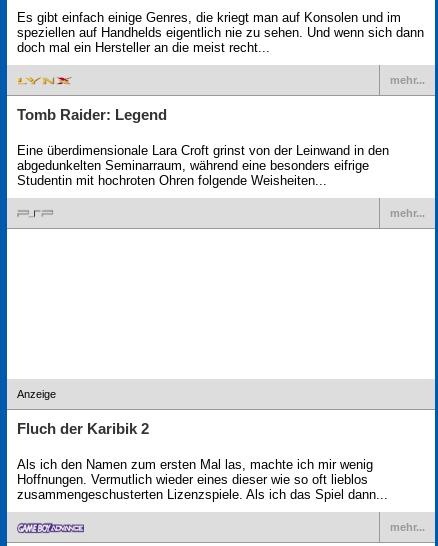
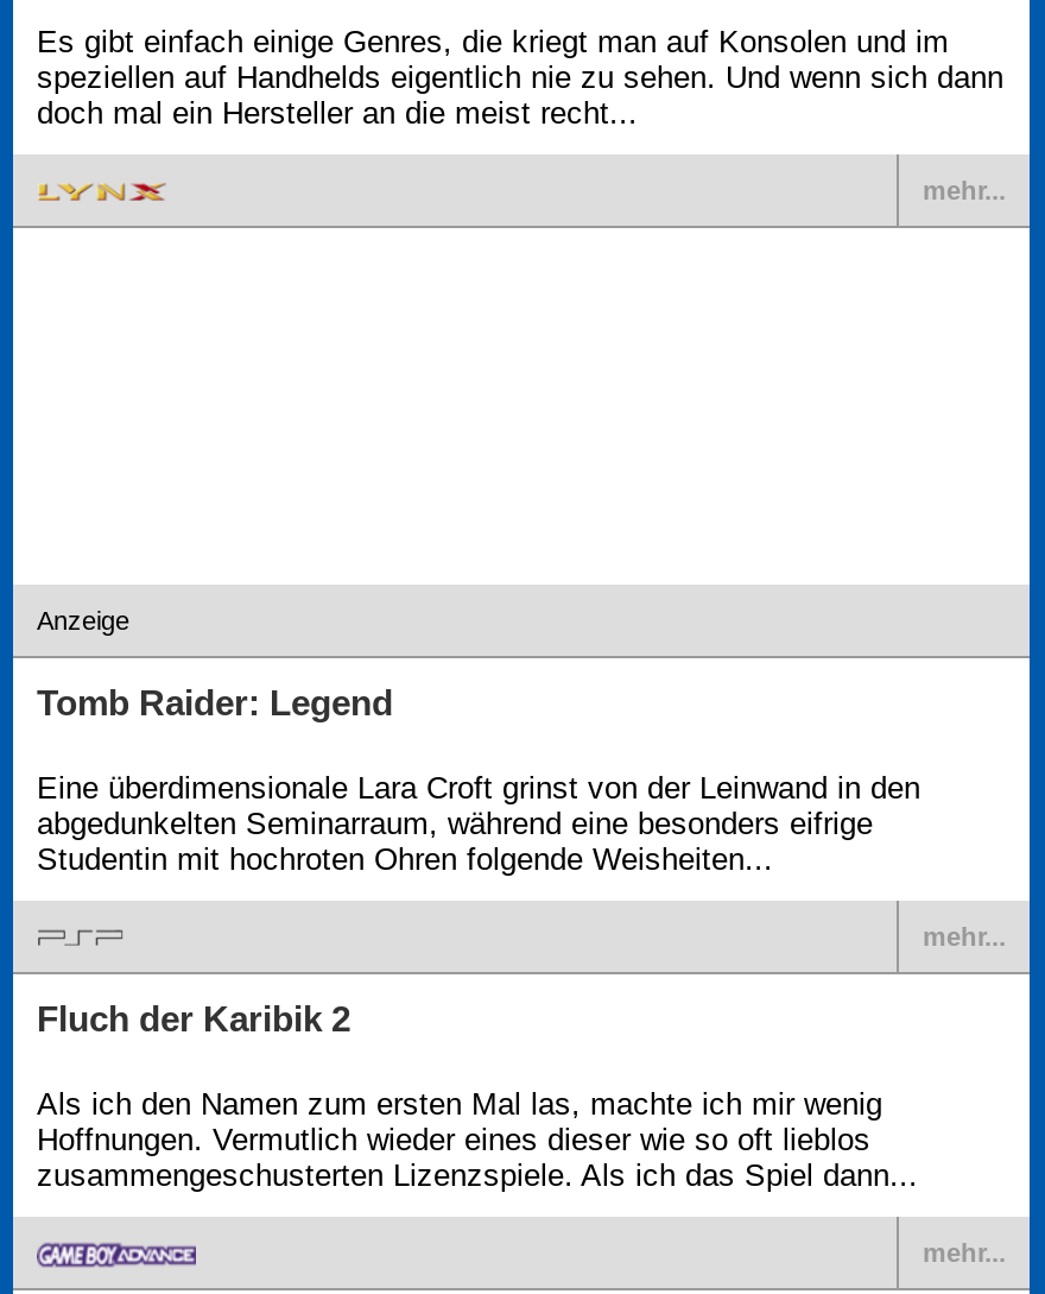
moved down: Tomb Raider: Legend | Eine überdimensionale Lara Croft grinst von der Leinwand in den | abgedunkelten Seminarraum, während eine besonders eifrige | Studentin mit hochroten Ohren folgende Weisheiten... | mehr...

moved up: Anzeige
